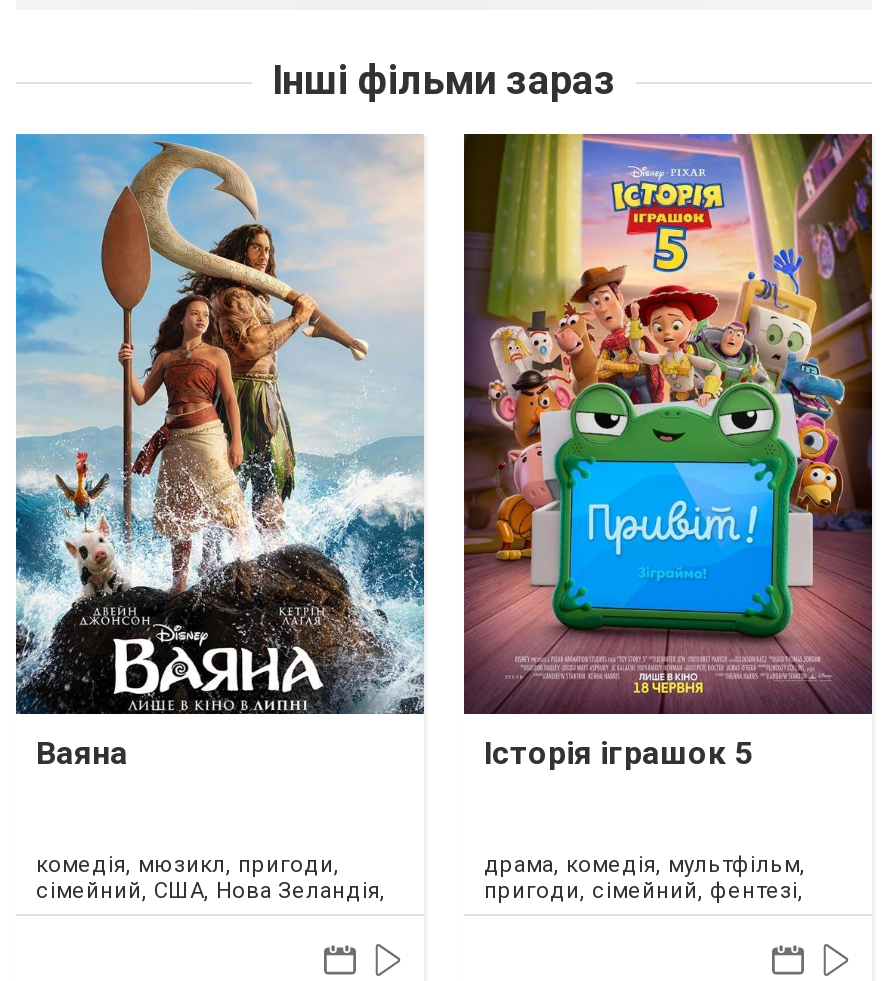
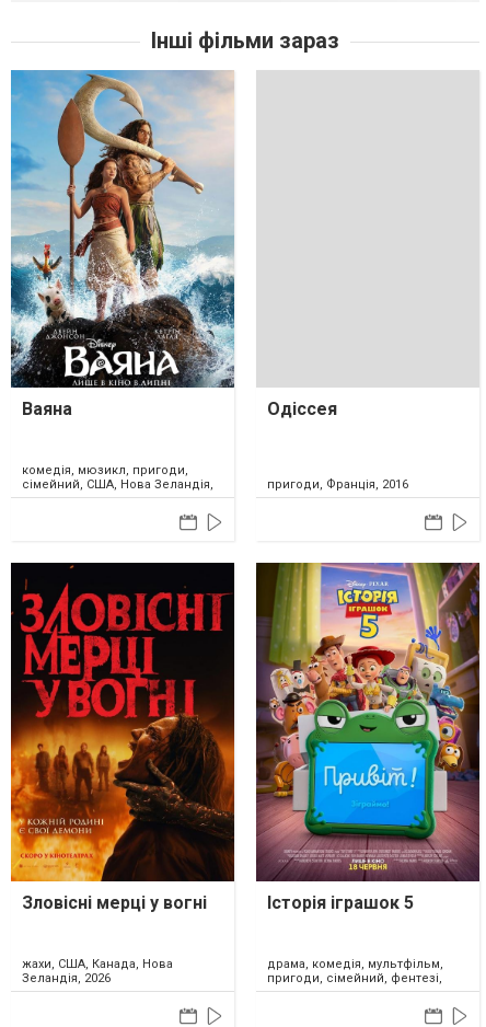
- [image]

+ Одіссея

+ пригоди, Франція, 2016

+ [image]
+ Зловісні мерці у вогні
+ жахи, США, Канада, Нова
+ Зеландія, 2026
